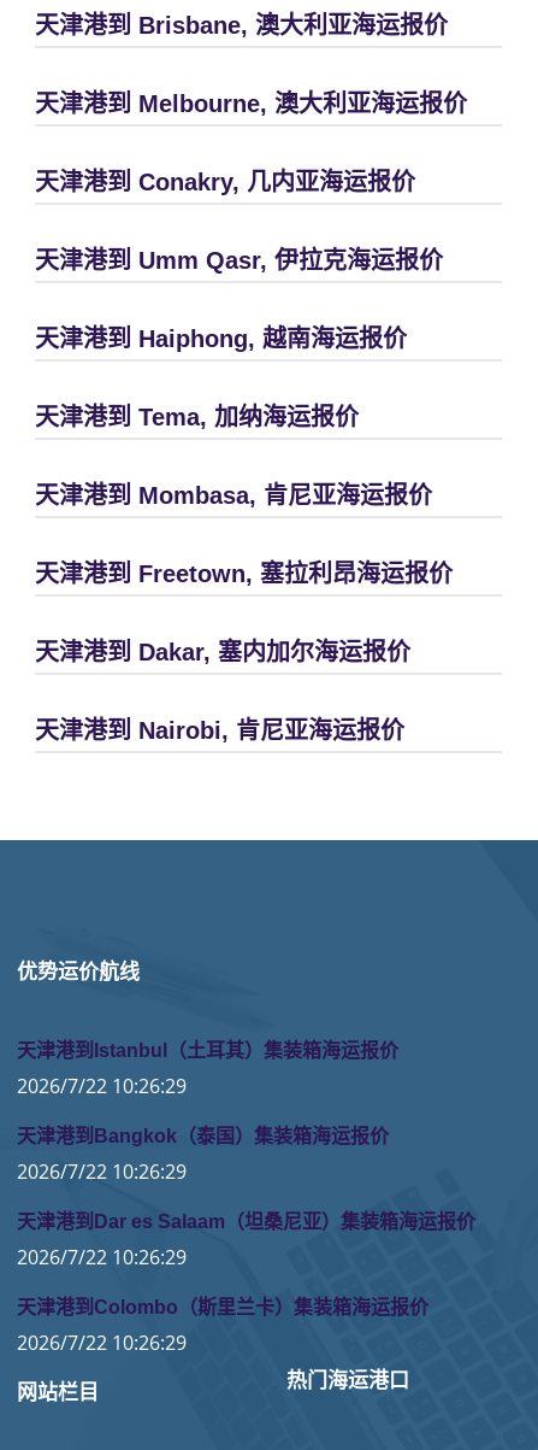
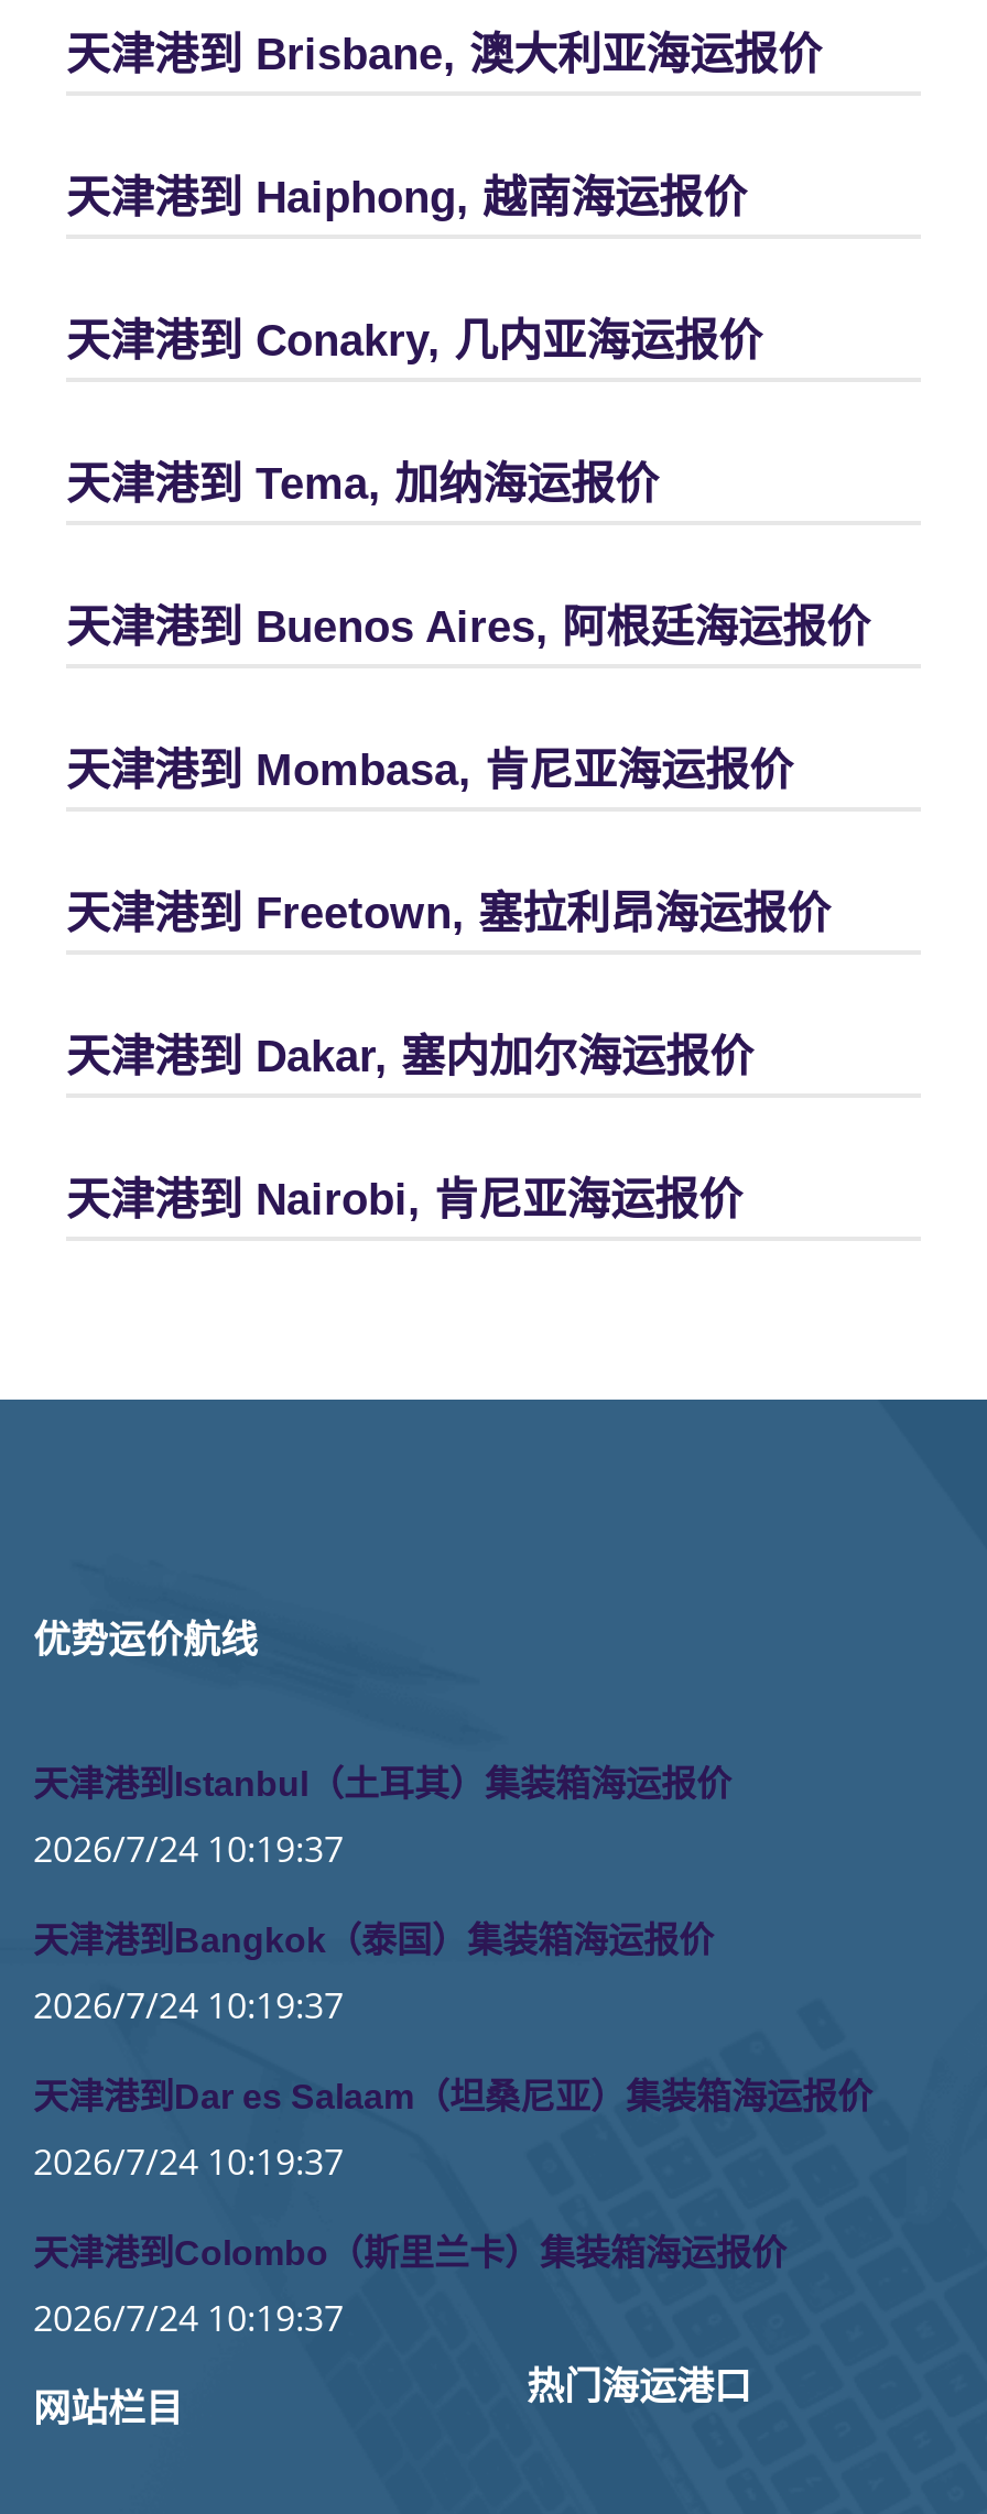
- 天津港到 Melbourne, 澳大利亚海运报价

- 天津港到 Umm Qasr, 伊拉克海运报价

moved up: 天津港到 Haiphong, 越南海运报价

moved up: 天津港到 Tema, 加纳海运报价

+ 天津港到 Buenos Aires, 阿根廷海运报价

- 2026/7/22 10:26:29
+ 2026/7/24 10:19:37

- 2026/7/22 10:26:29
+ 2026/7/24 10:19:37

- 2026/7/22 10:26:29
+ 2026/7/24 10:19:37

- 2026/7/22 10:26:29
+ 2026/7/24 10:19:37
